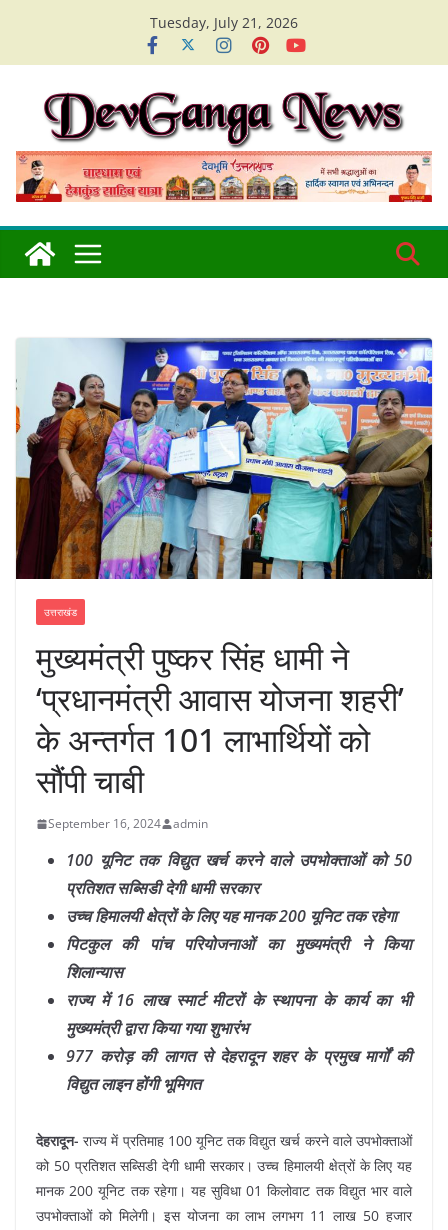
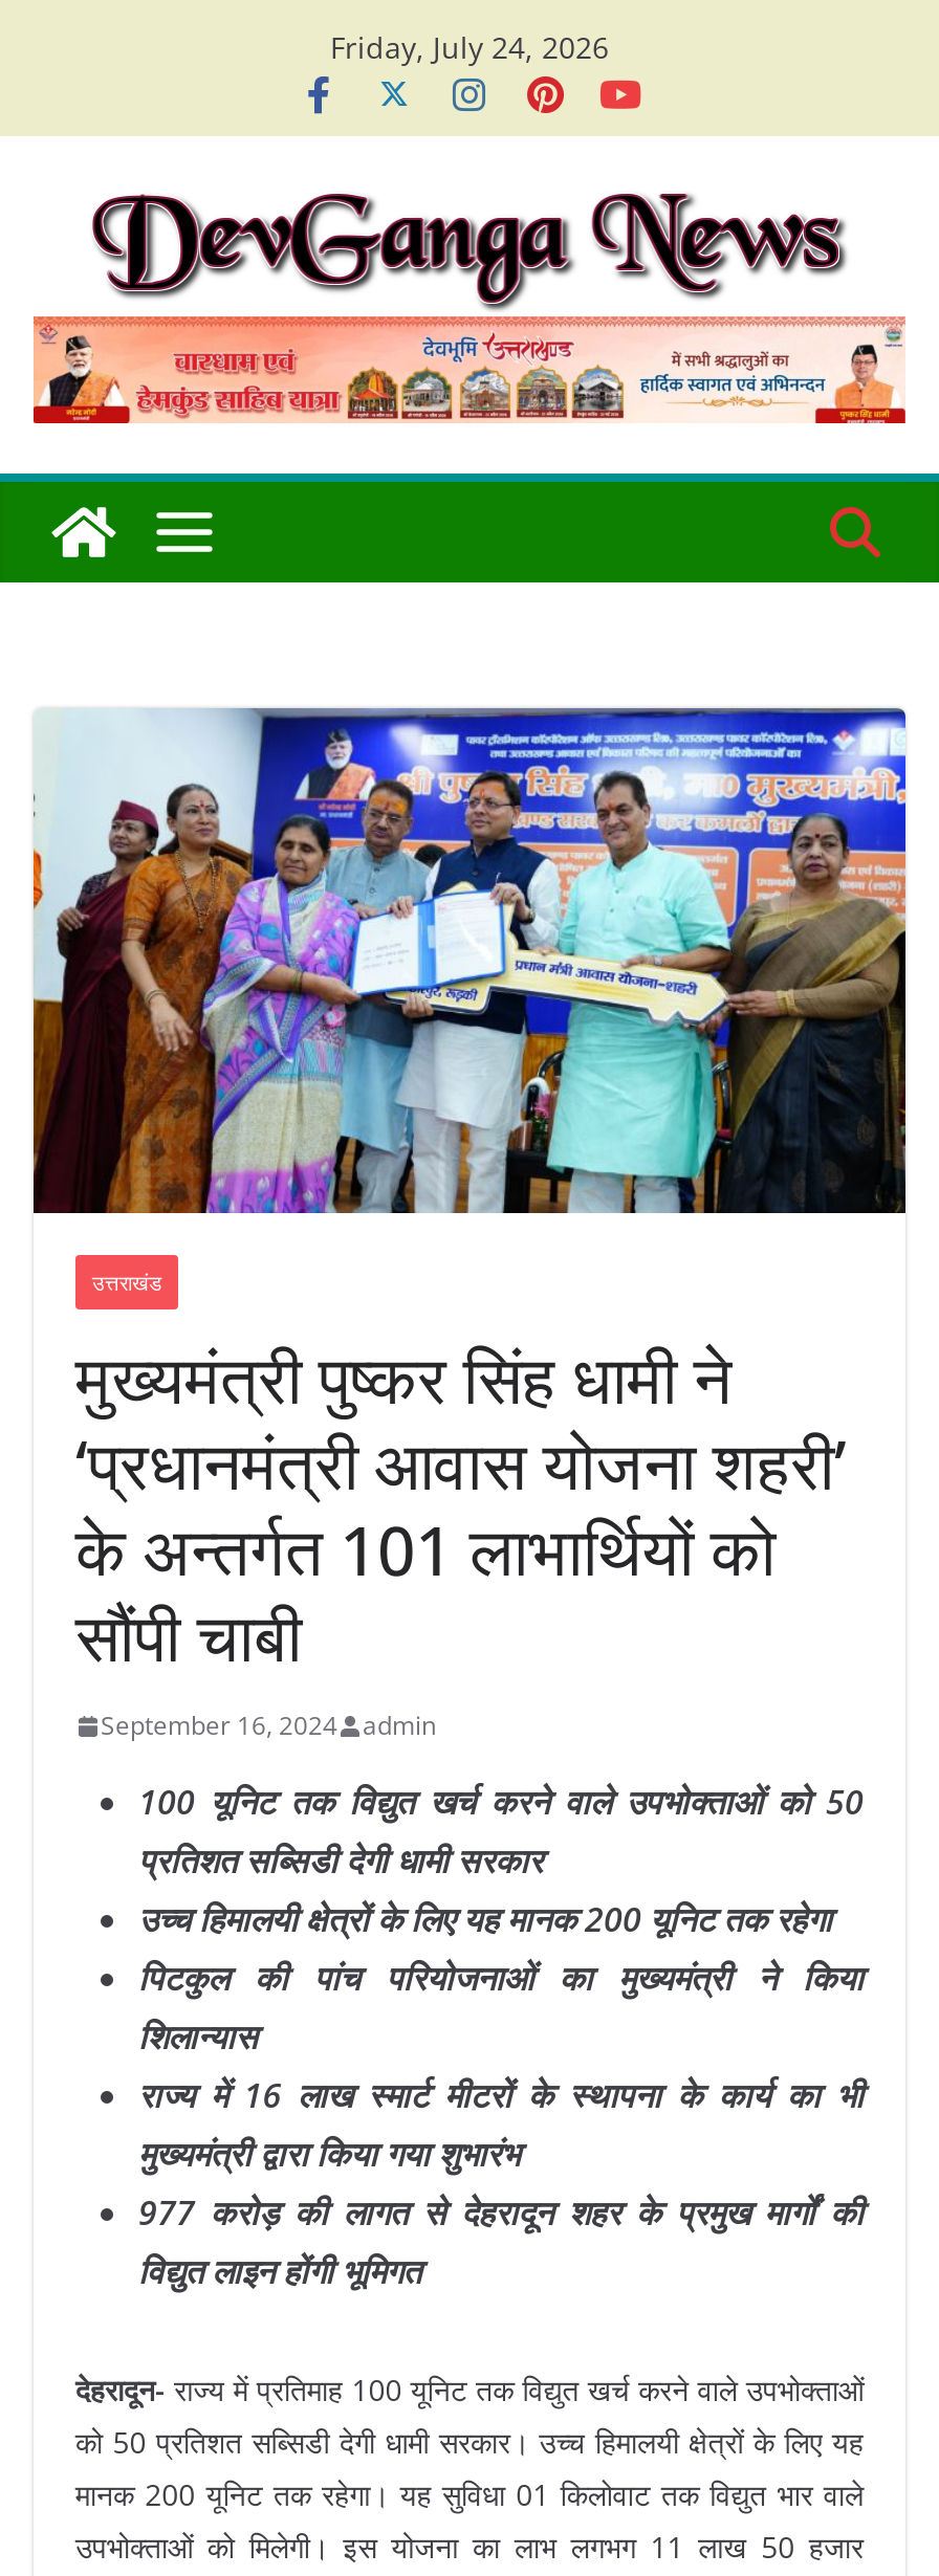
- Tuesday, July 21, 2026
+ Friday, July 24, 2026
